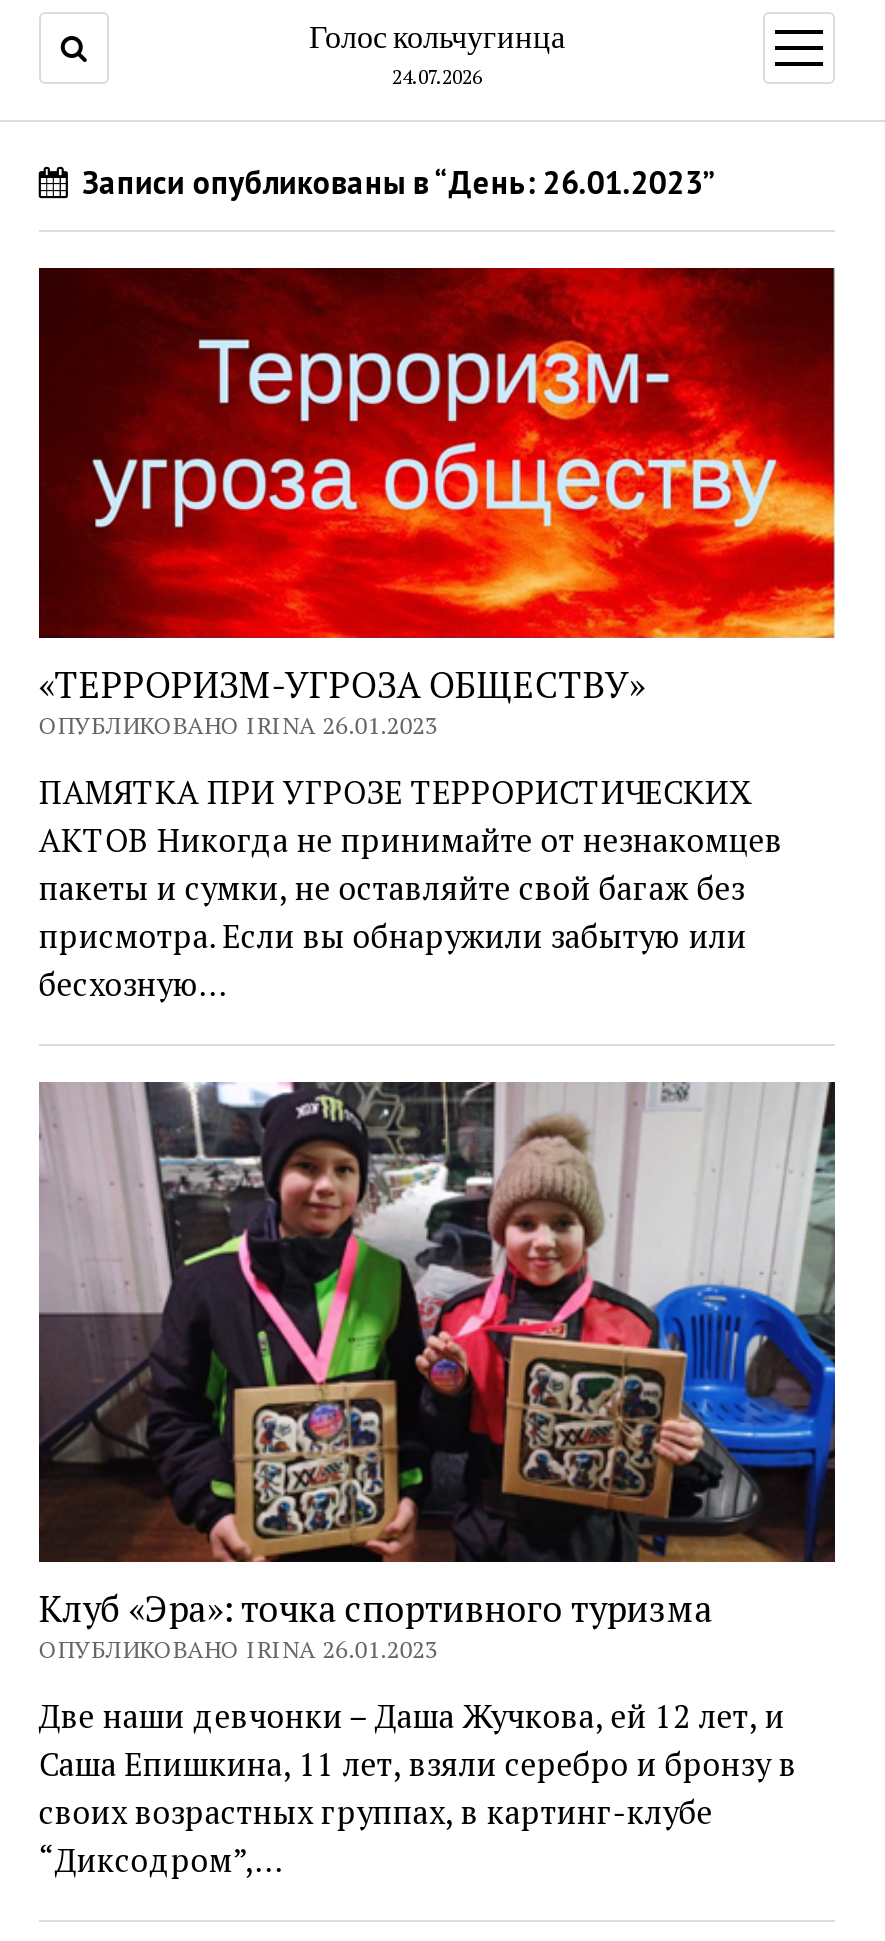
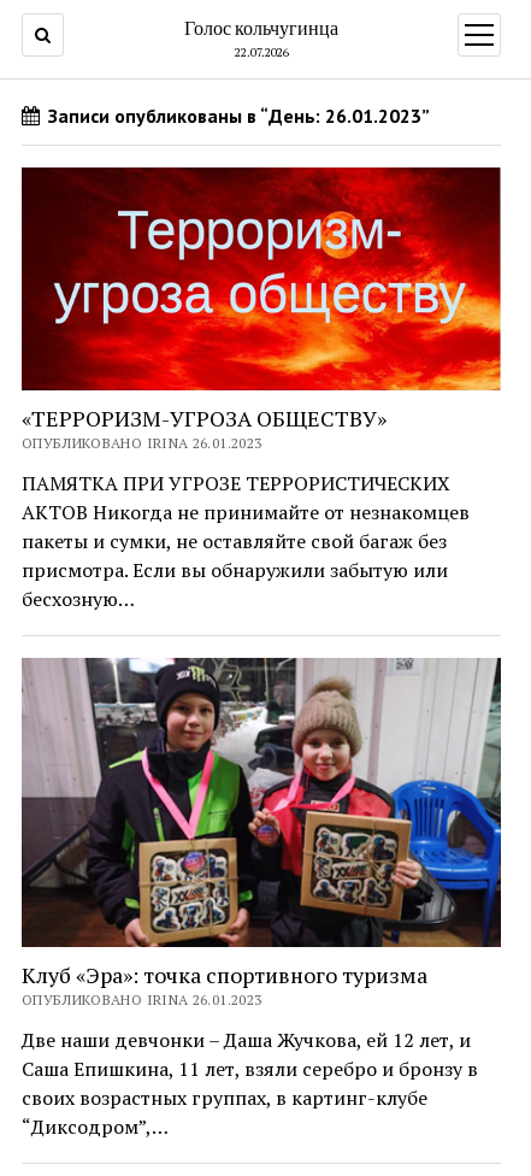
- 24.07.2026
+ 22.07.2026
